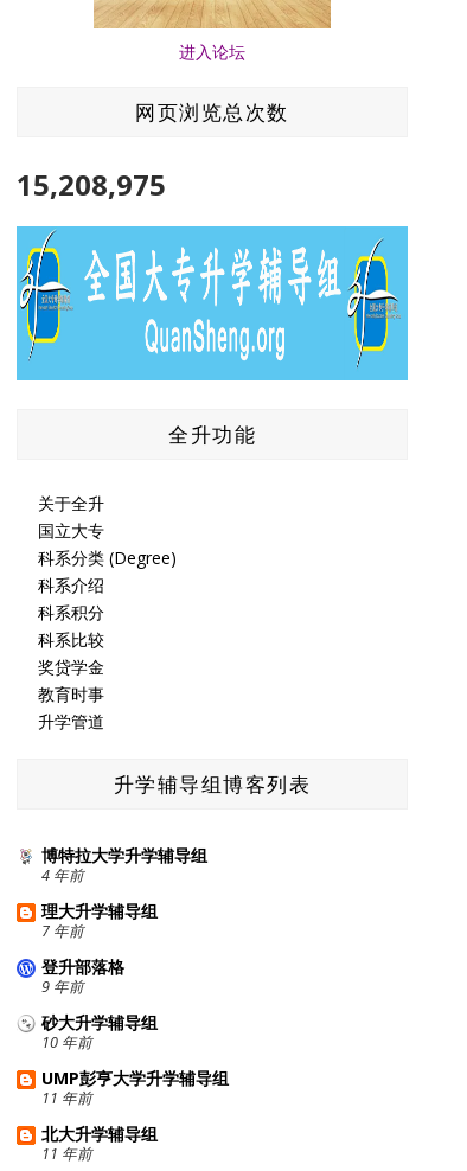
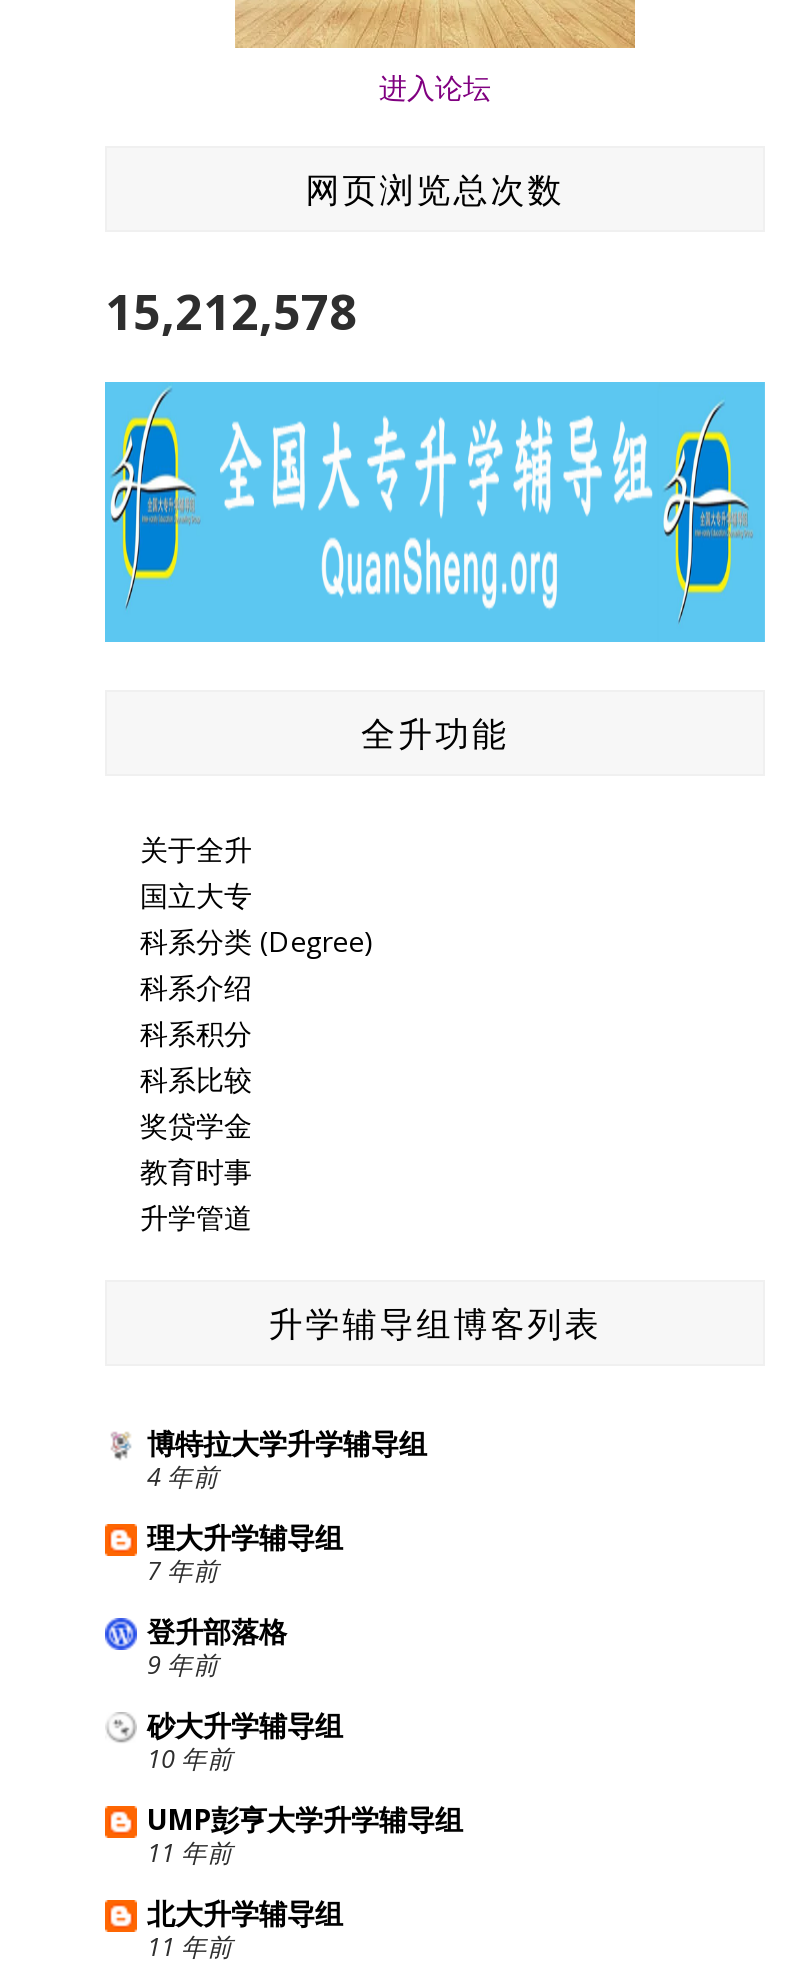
- 15,208,975
+ 15,212,578
